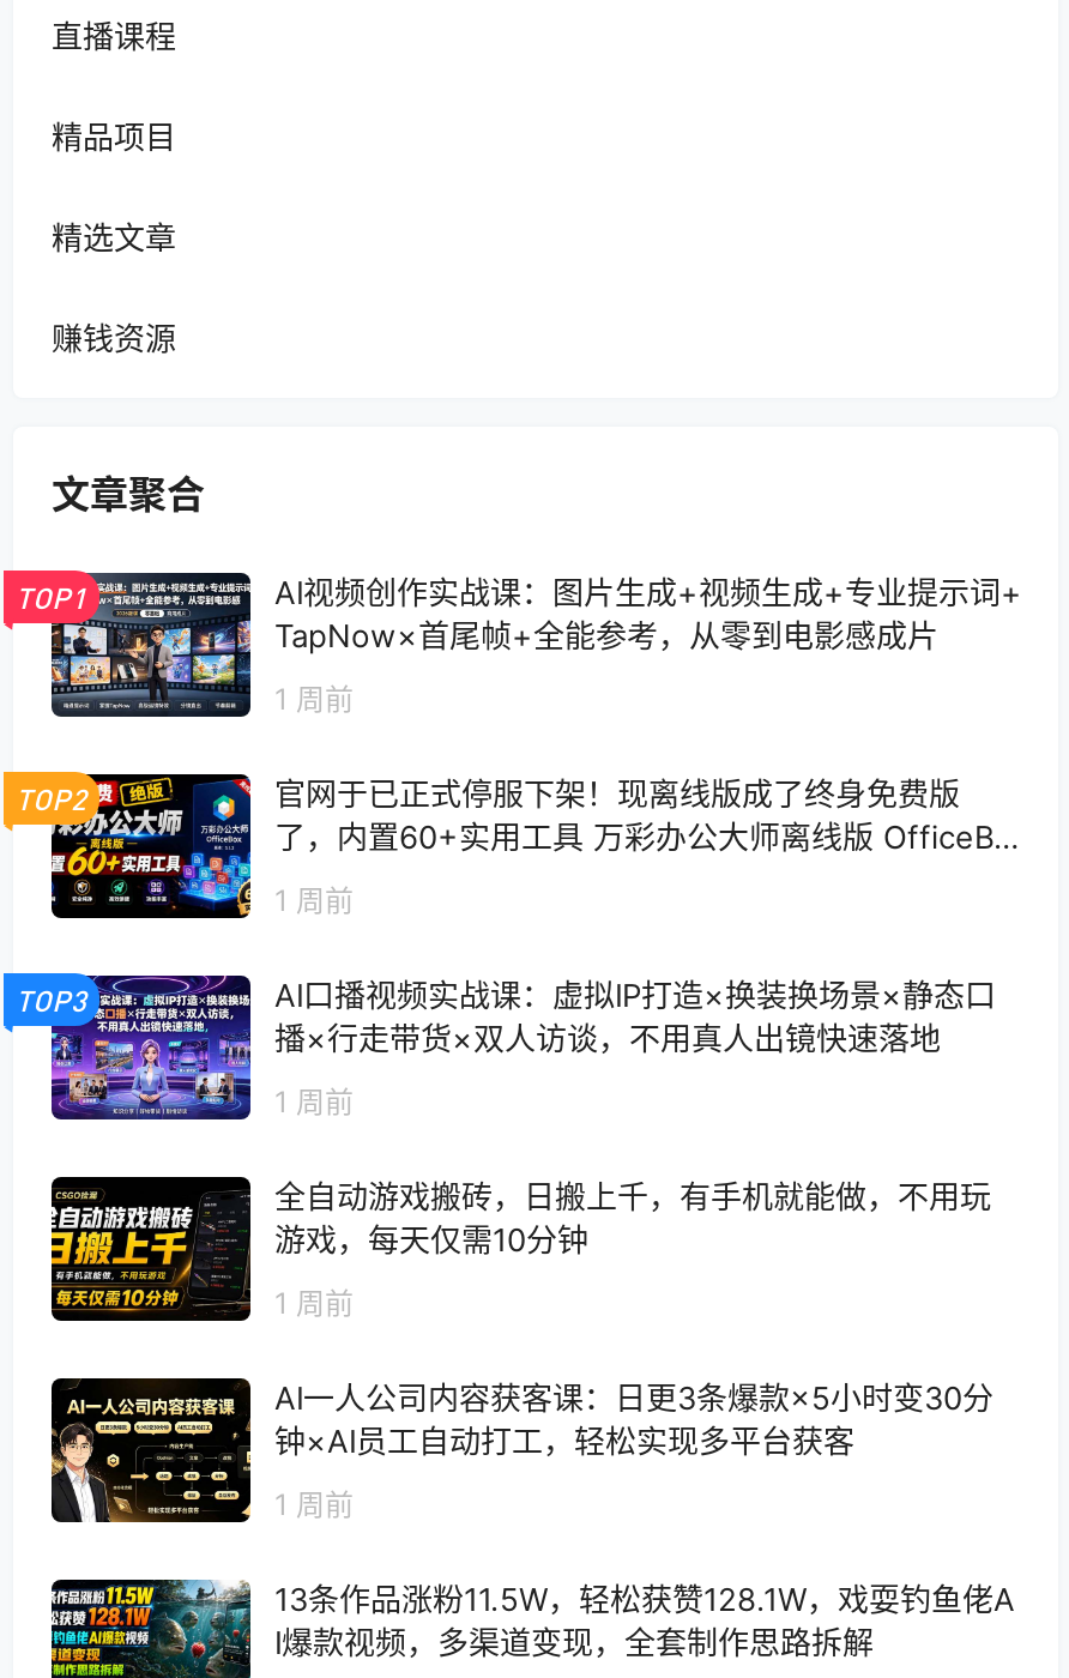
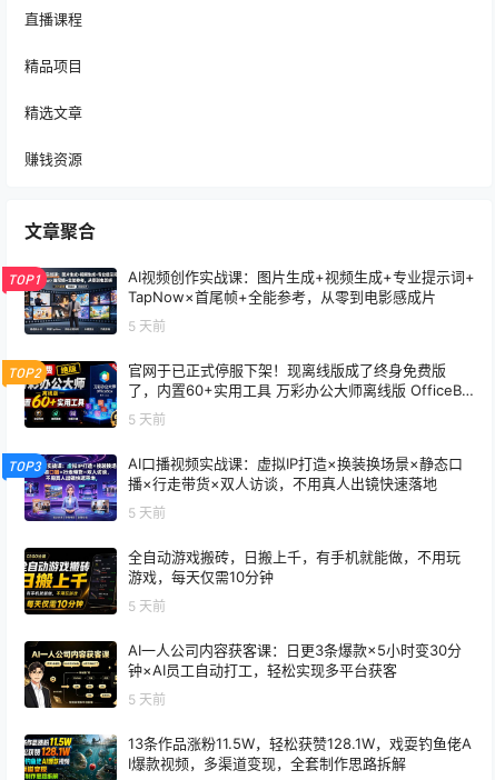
- 1 周前
+ 5 天前

- 1 周前
+ 5 天前

- 1 周前
+ 5 天前

- 1 周前
+ 5 天前

- 1 周前
+ 5 天前
